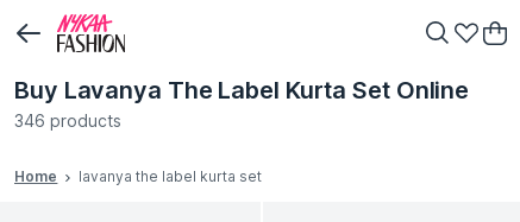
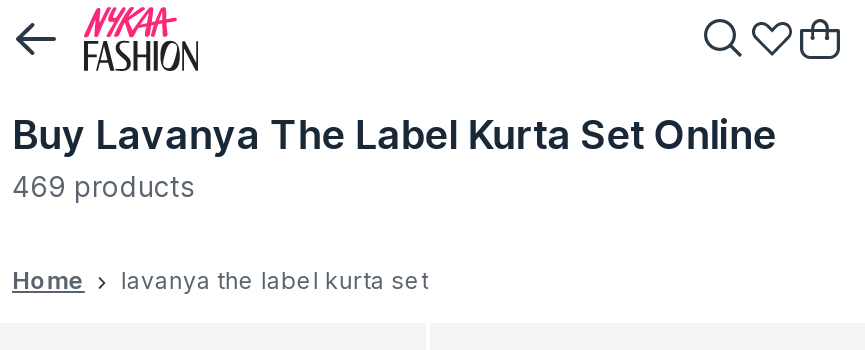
- 346 products
+ 469 products
